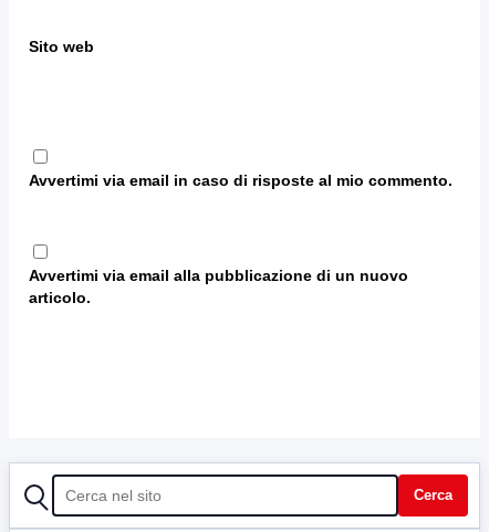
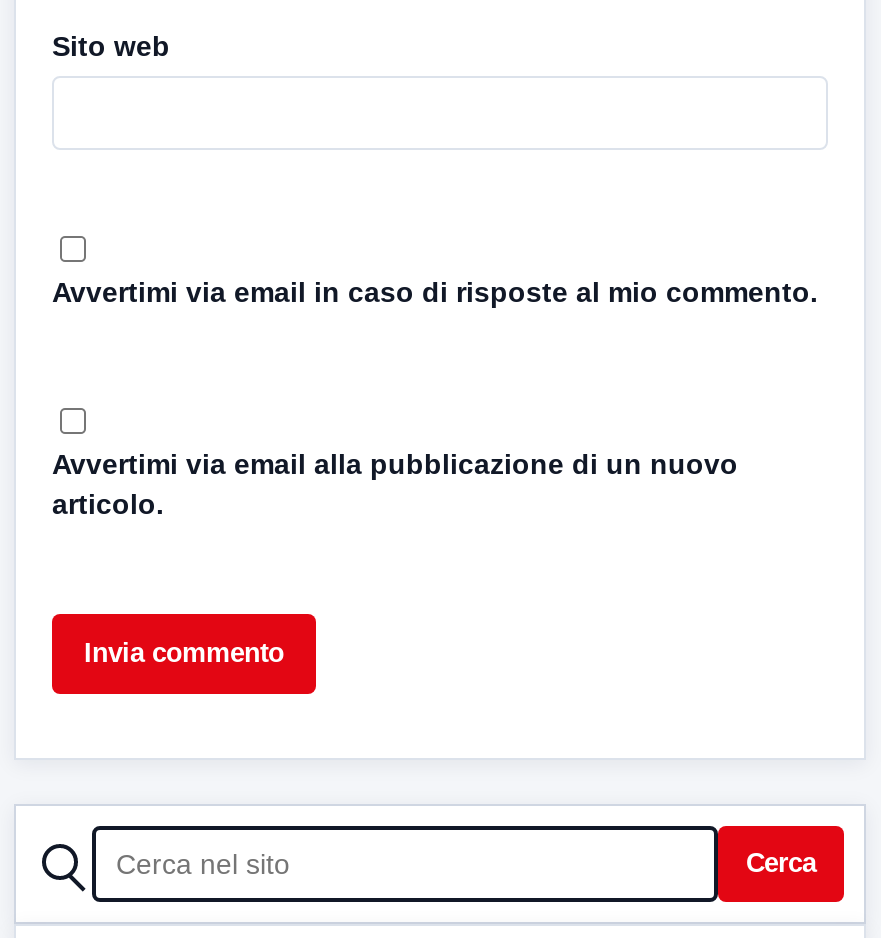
+ [image]
